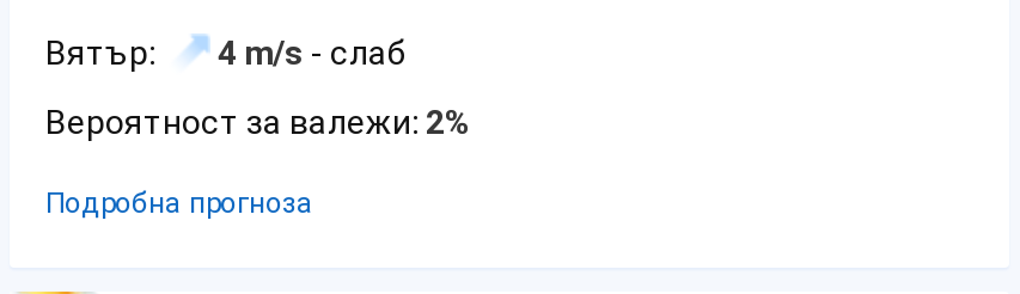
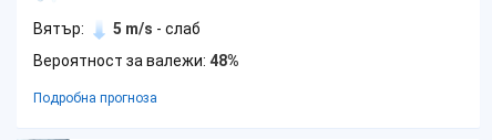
- Вятър: 4 m/s - слаб
+ Вятър: 5 m/s - слаб

- Вероятност за валежи: 2%
+ Вероятност за валежи: 48%
